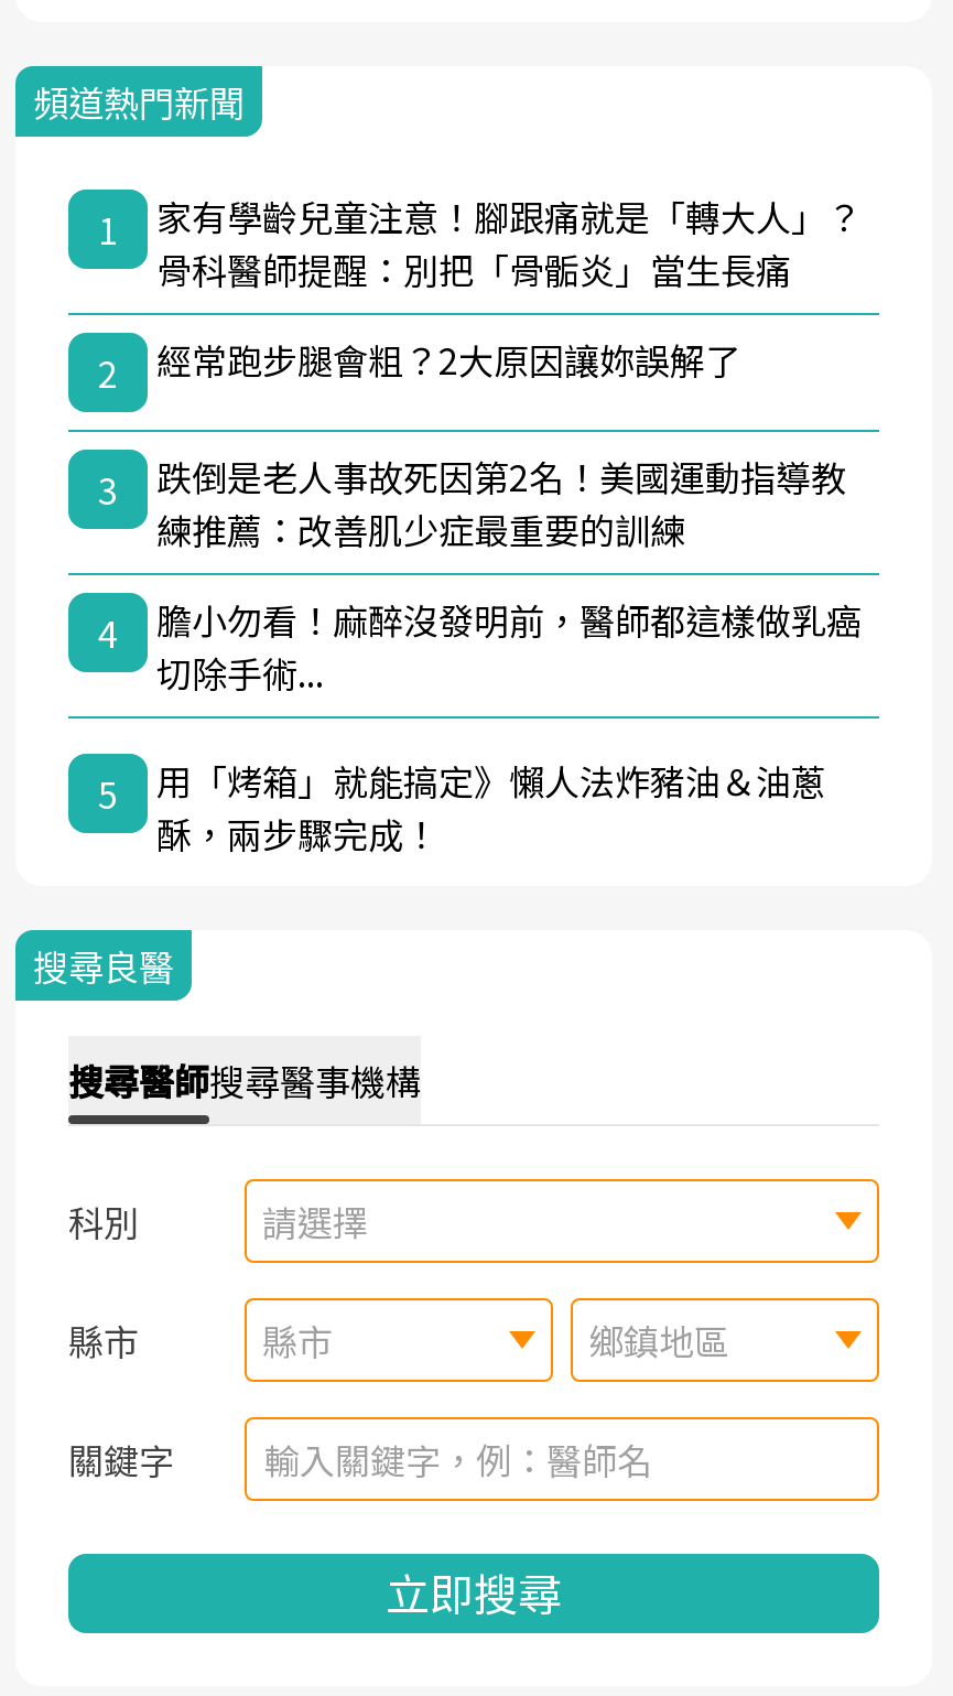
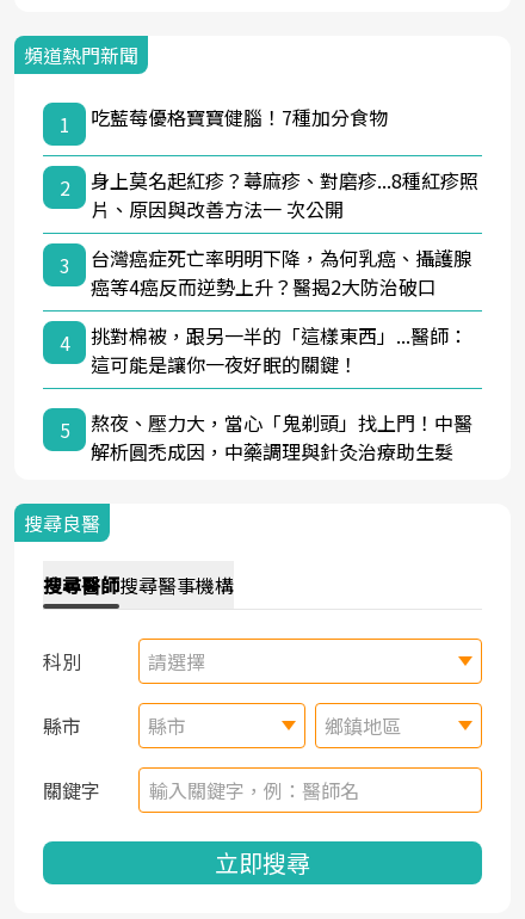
- 家有學齡兒童注意！腳跟痛就是「轉大人」？
- 骨科醫師提醒：別把「骨骺炎」當生長痛
+ 吃藍莓優格寶寶健腦！7種加分食物

- 經常跑步腿會粗？2大原因讓妳誤解了
+ 身上莫名起紅疹？蕁麻疹、對磨疹...8種紅疹照
+ 片、原因與改善方法一 次公開

- 跌倒是老人事故死因第2名！美國運動指導教
- 練推薦：改善肌少症最重要的訓練
+ 台灣癌症死亡率明明下降，為何乳癌、攝護腺
+ 癌等4癌反而逆勢上升？醫揭2大防治破口

- 膽小勿看！麻醉沒發明前，醫師都這樣做乳癌
- 切除手術...
+ 挑對棉被，跟另一半的「這樣東西」...醫師：
+ 這可能是讓你一夜好眠的關鍵！

- 用「烤箱」就能搞定》懶人法炸豬油＆油蔥
- 酥，兩步驟完成！
+ 熬夜、壓力大，當心「鬼剃頭」找上門！中醫
+ 解析圓禿成因，中藥調理與針灸治療助生髮
